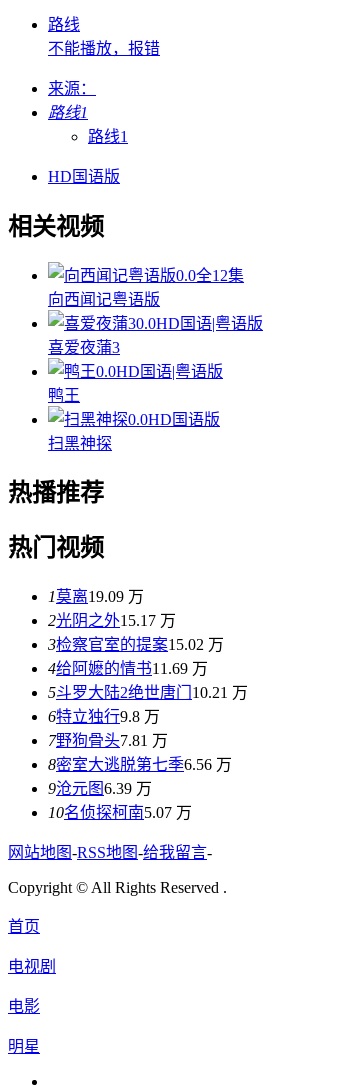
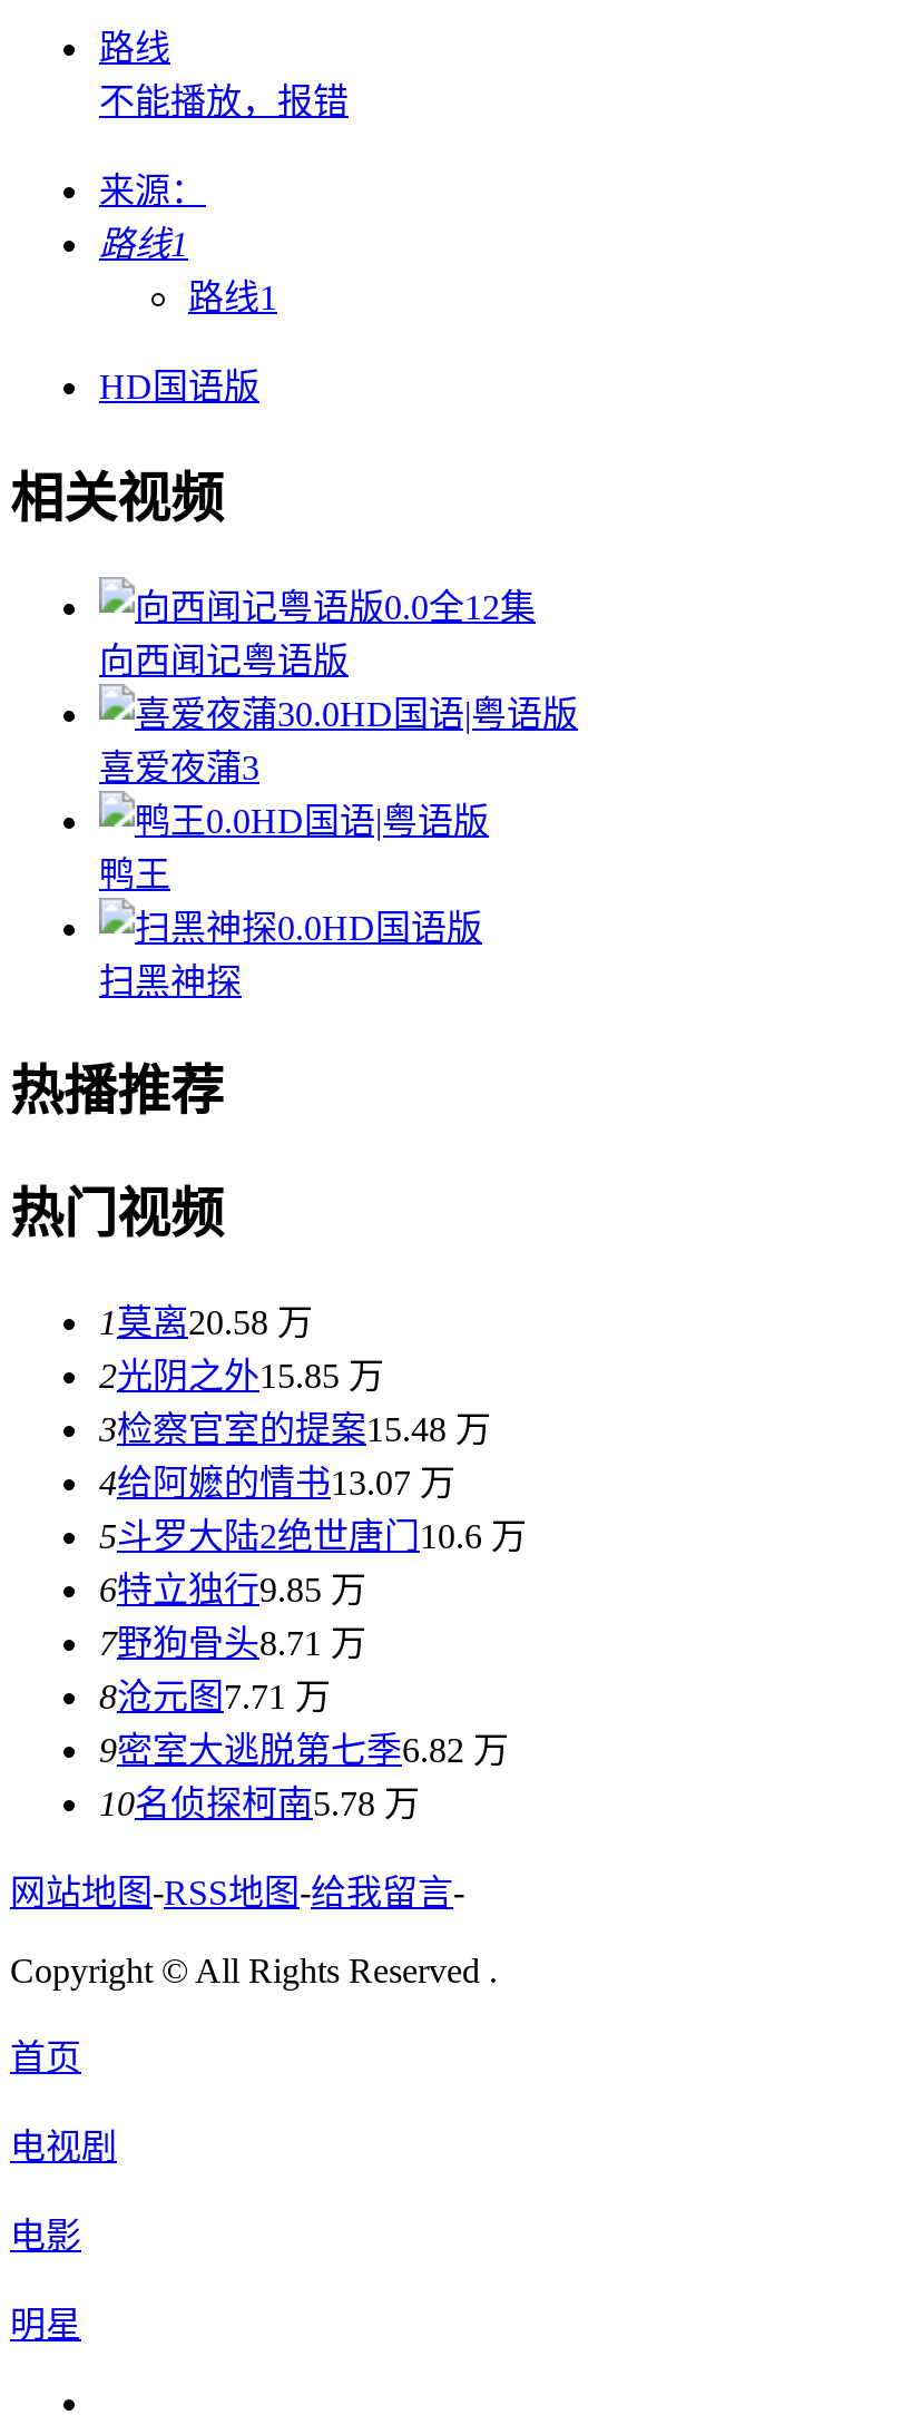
- 1莫离19.09 万
- 2光阴之外15.17 万
- 3检察官室的提案15.02 万
- 4给阿嬷的情书11.69 万
- 5斗罗大陆2绝世唐门10.21 万
- 6特立独行9.8 万
- 7野狗骨头7.81 万
- 8密室大逃脱第七季6.56 万
- 9沧元图6.39 万
- 10名侦探柯南5.07 万
+ 1莫离20.58 万
+ 2光阴之外15.85 万
+ 3检察官室的提案15.48 万
+ 4给阿嬷的情书13.07 万
+ 5斗罗大陆2绝世唐门10.6 万
+ 6特立独行9.85 万
+ 7野狗骨头8.71 万
+ 8沧元图7.71 万
+ 9密室大逃脱第七季6.82 万
+ 10名侦探柯南5.78 万
